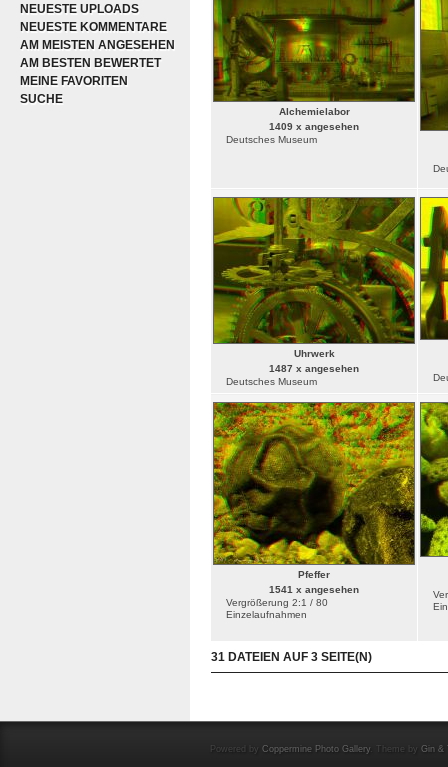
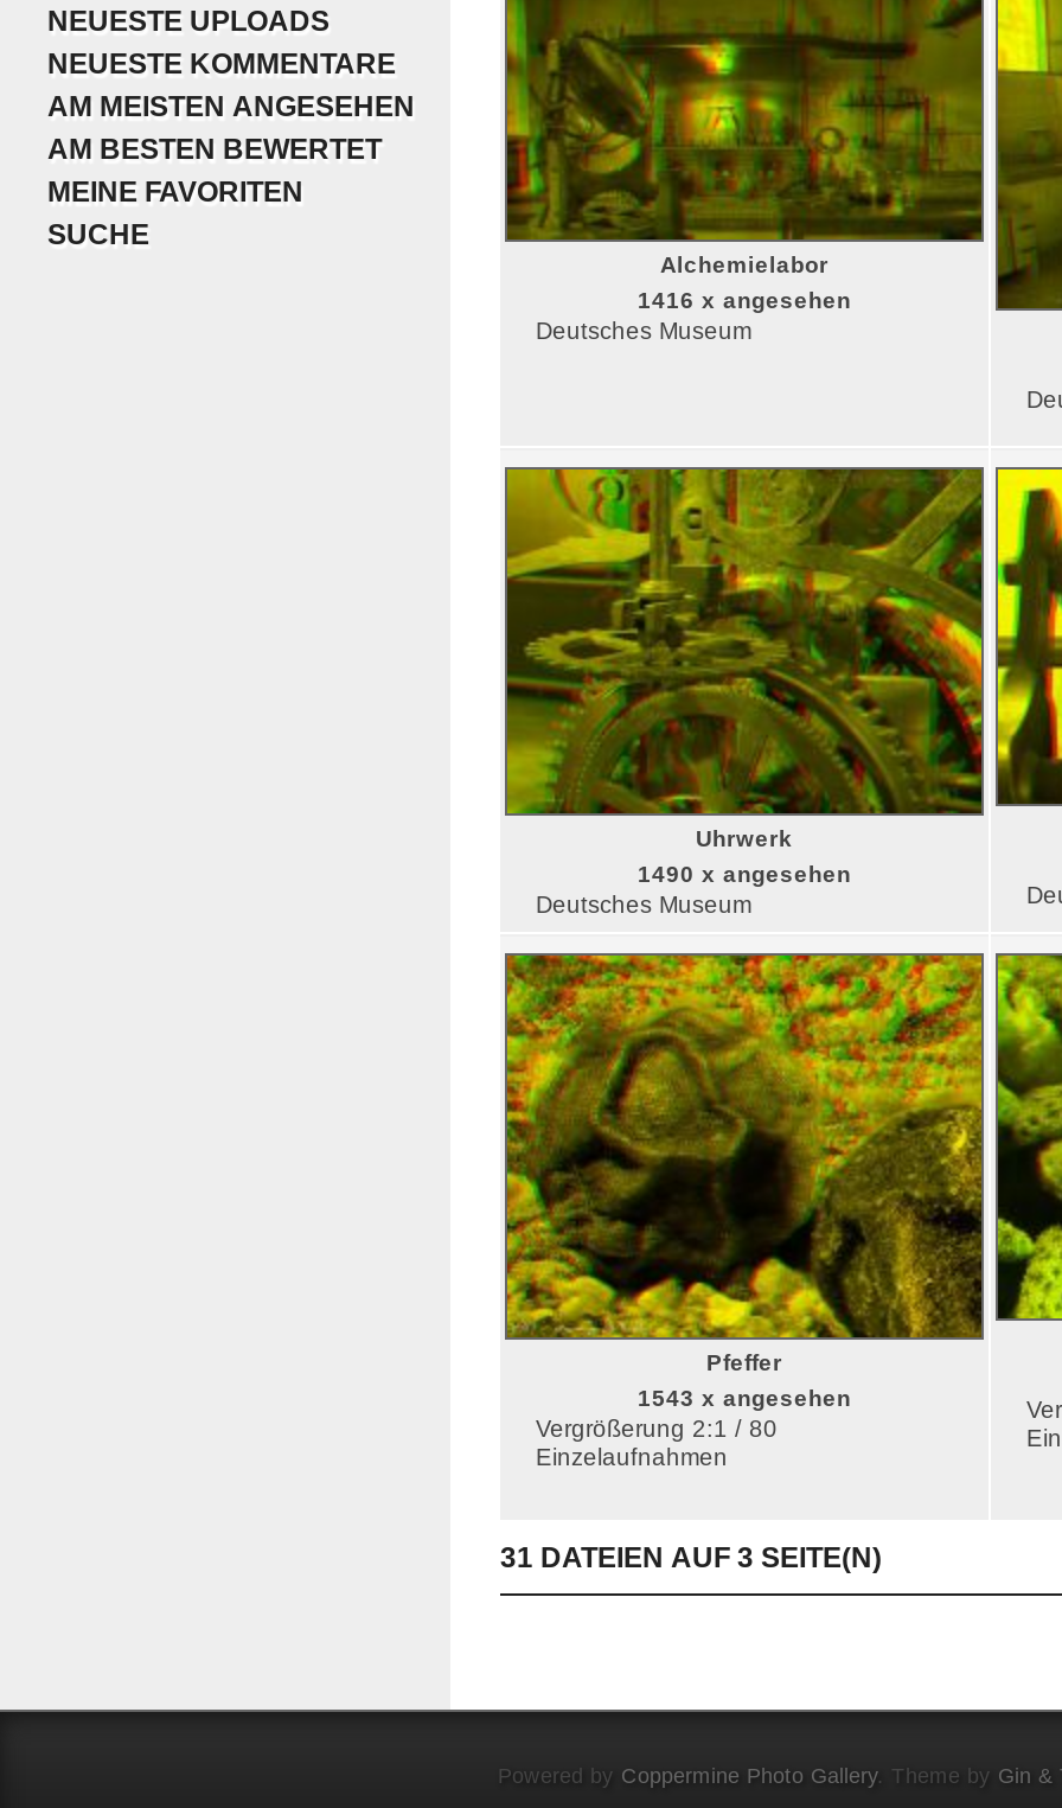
- 1409 x angesehen
+ 1416 x angesehen

- 1487 x angesehen
+ 1490 x angesehen

- 1541 x angesehen
+ 1543 x angesehen
